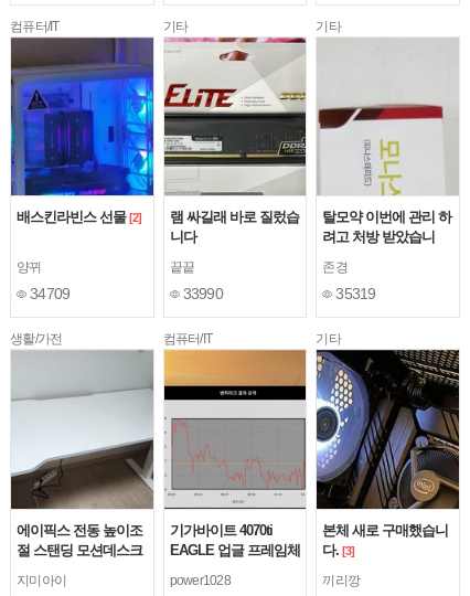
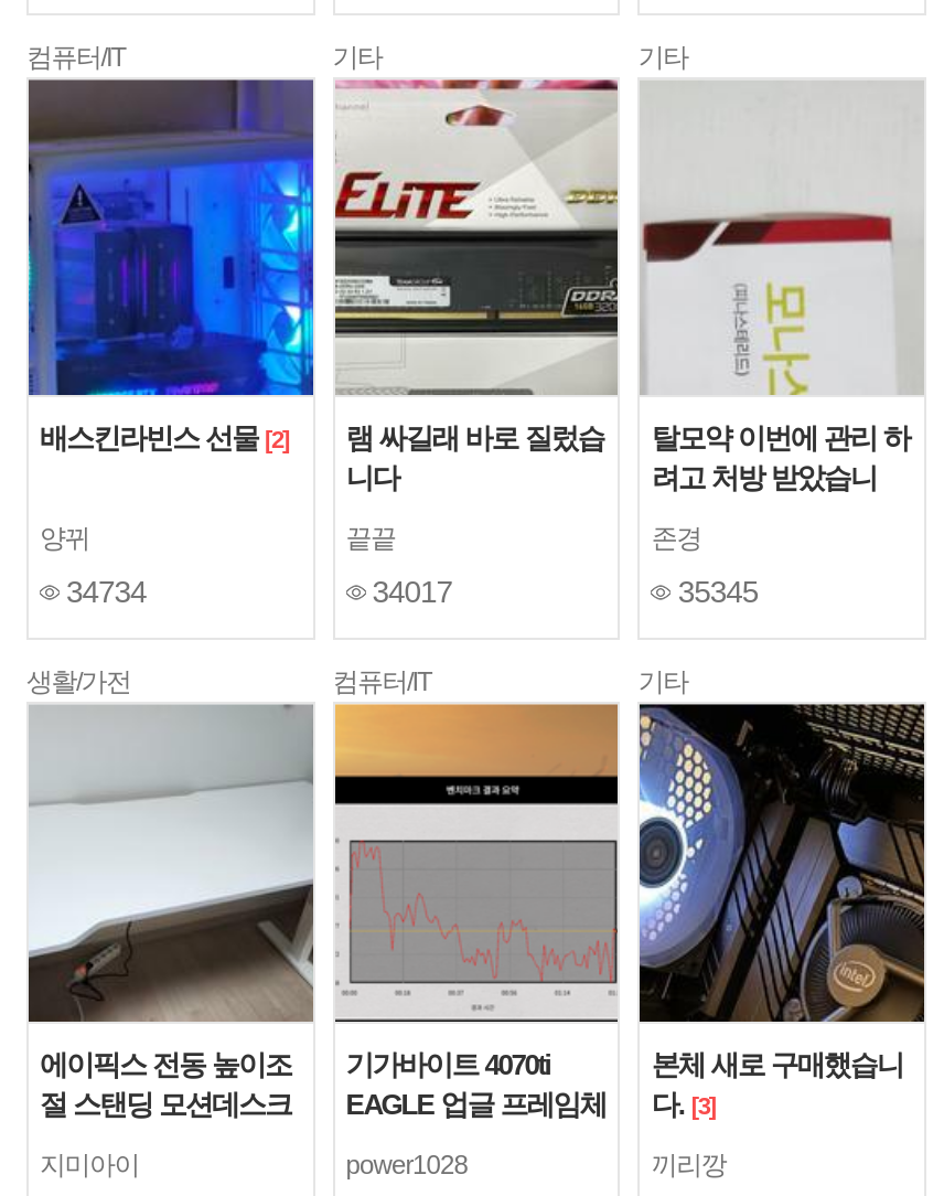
- 34709
+ 34734

- 33990
+ 34017

- 35319
+ 35345
